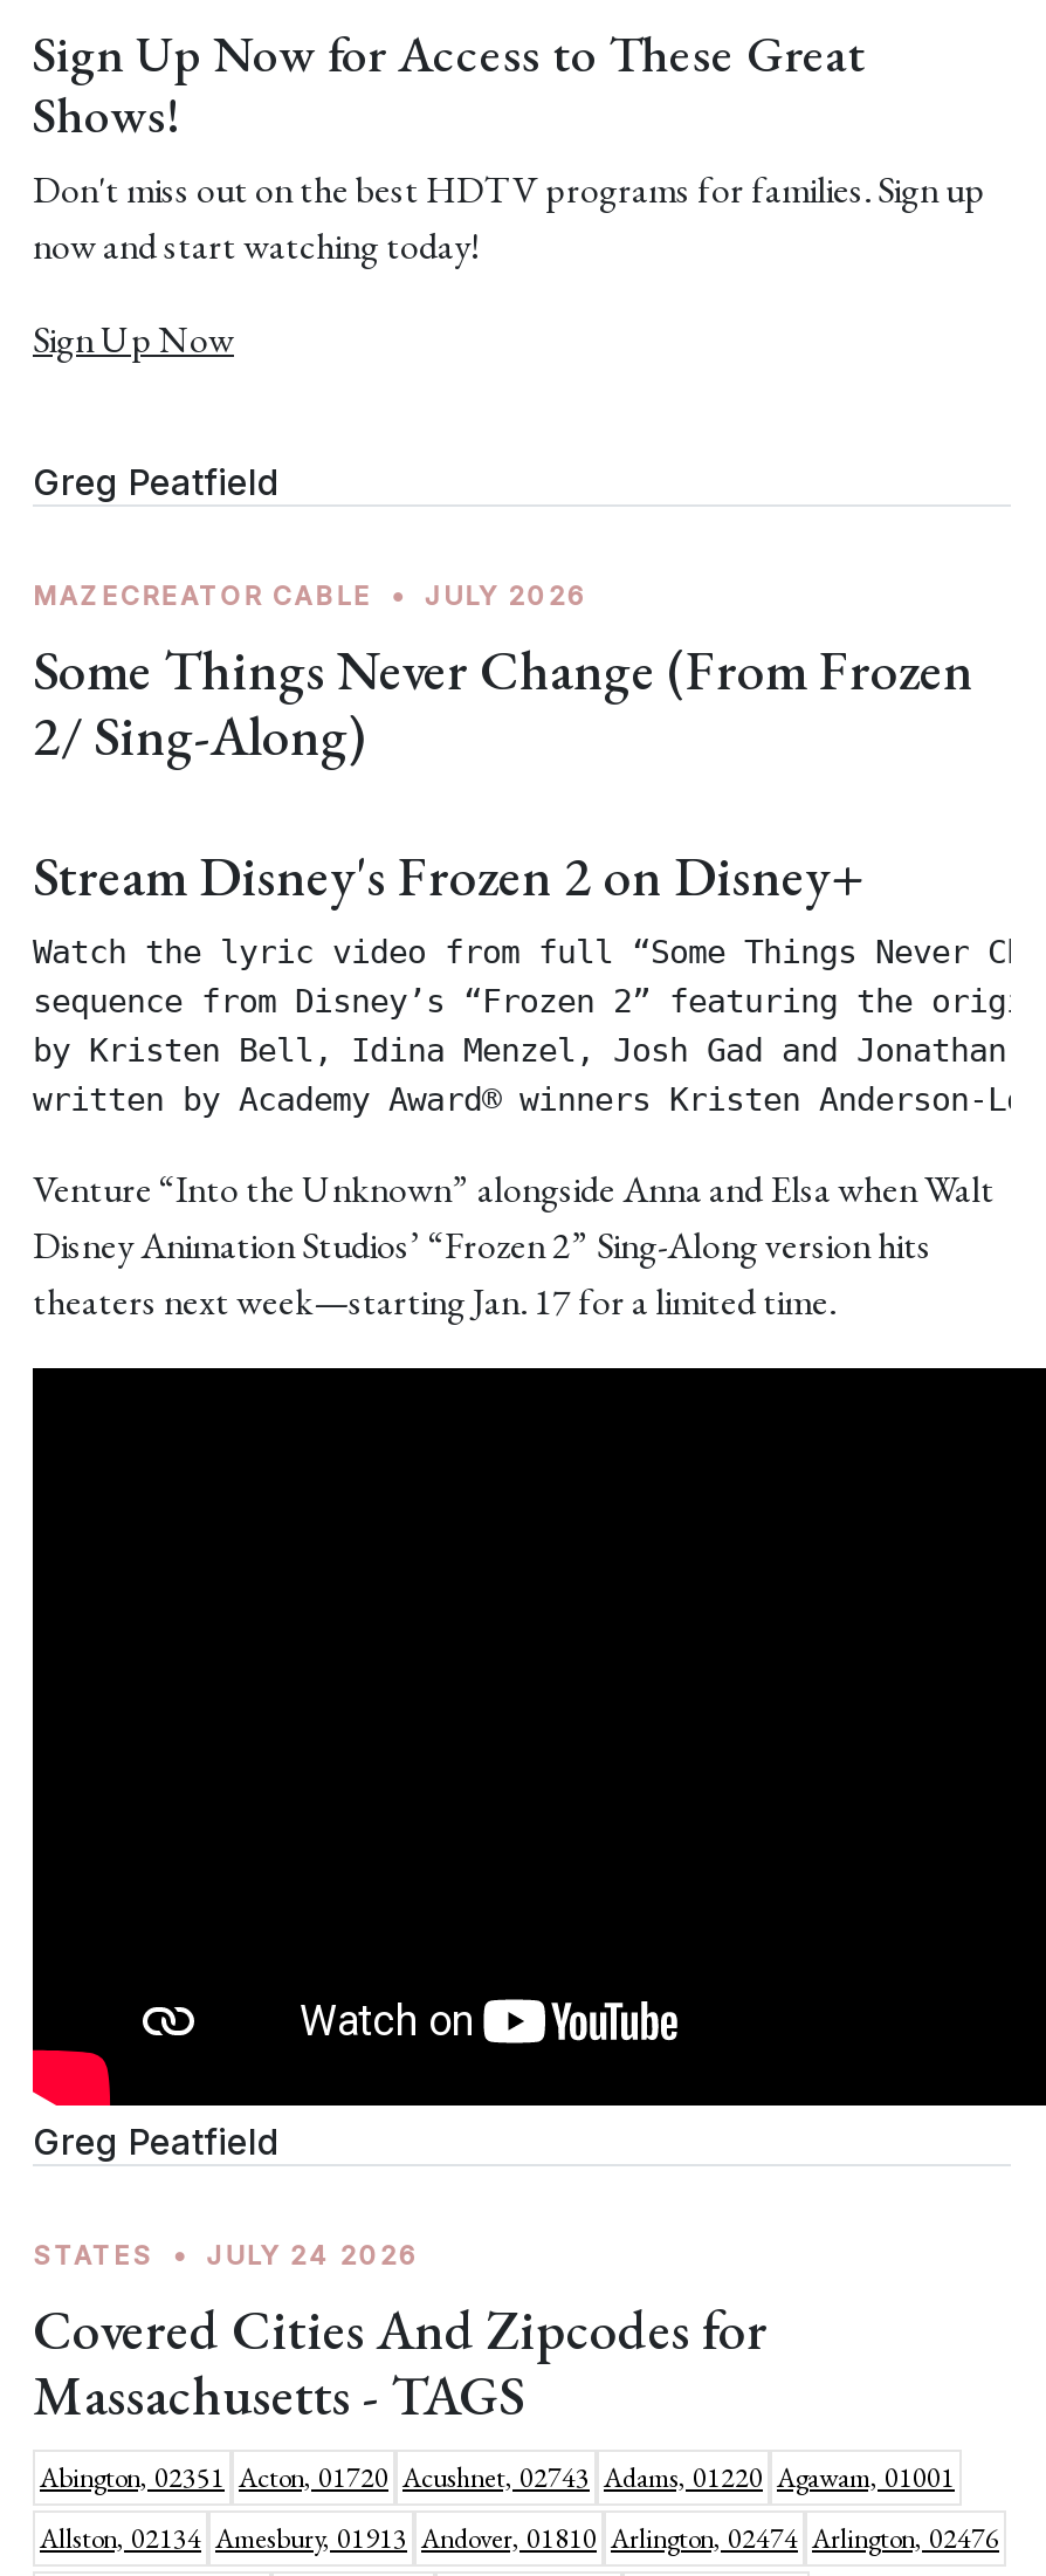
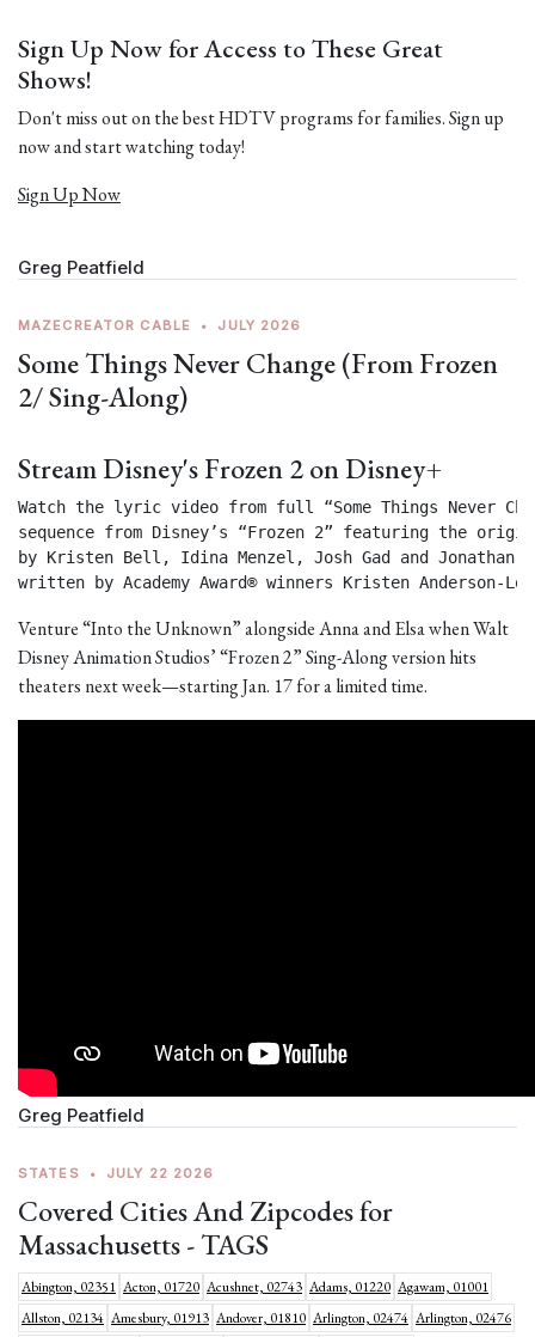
- STATES • JULY 24 2026
+ STATES • JULY 22 2026
